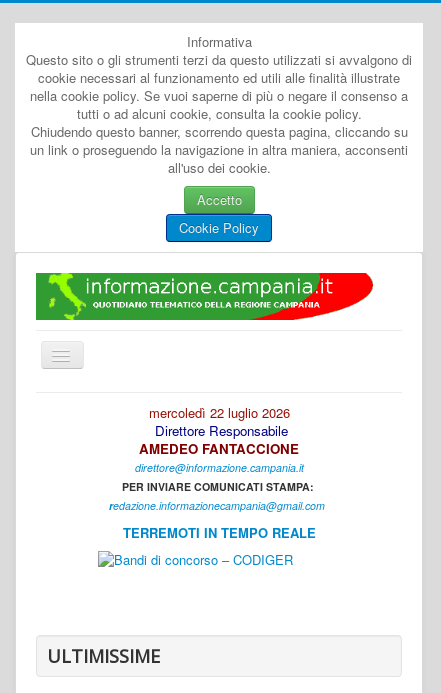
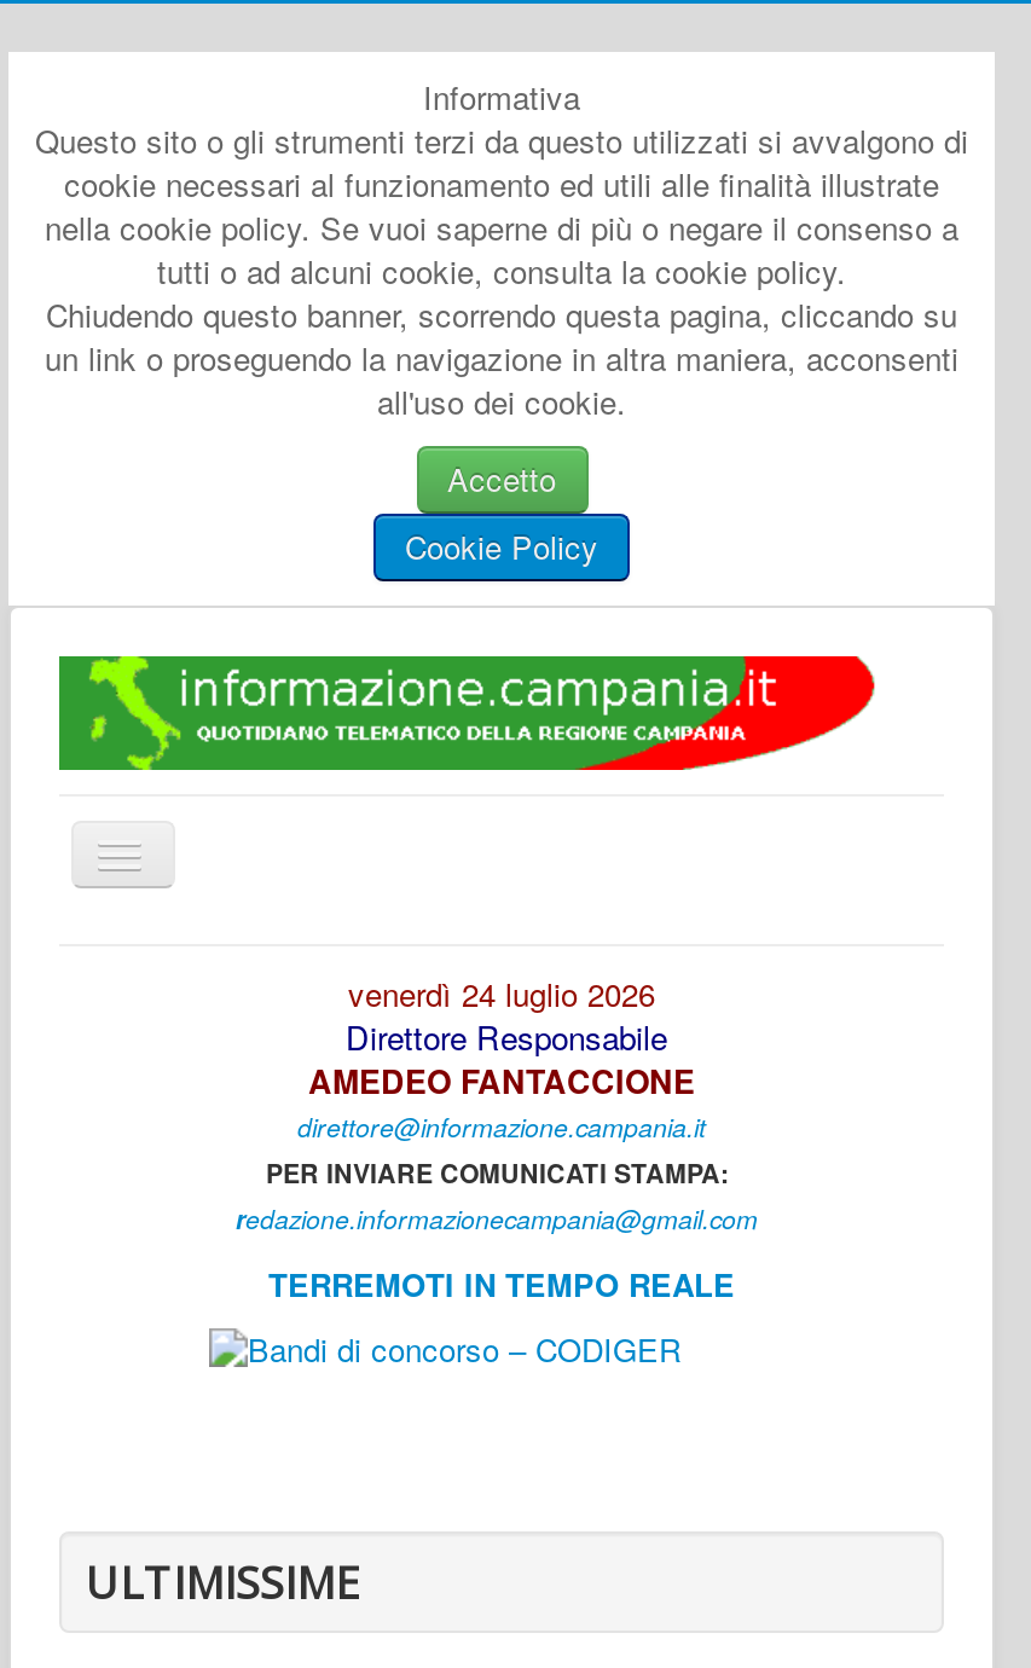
- mercoledì 22 luglio 2026
+ venerdì 24 luglio 2026
